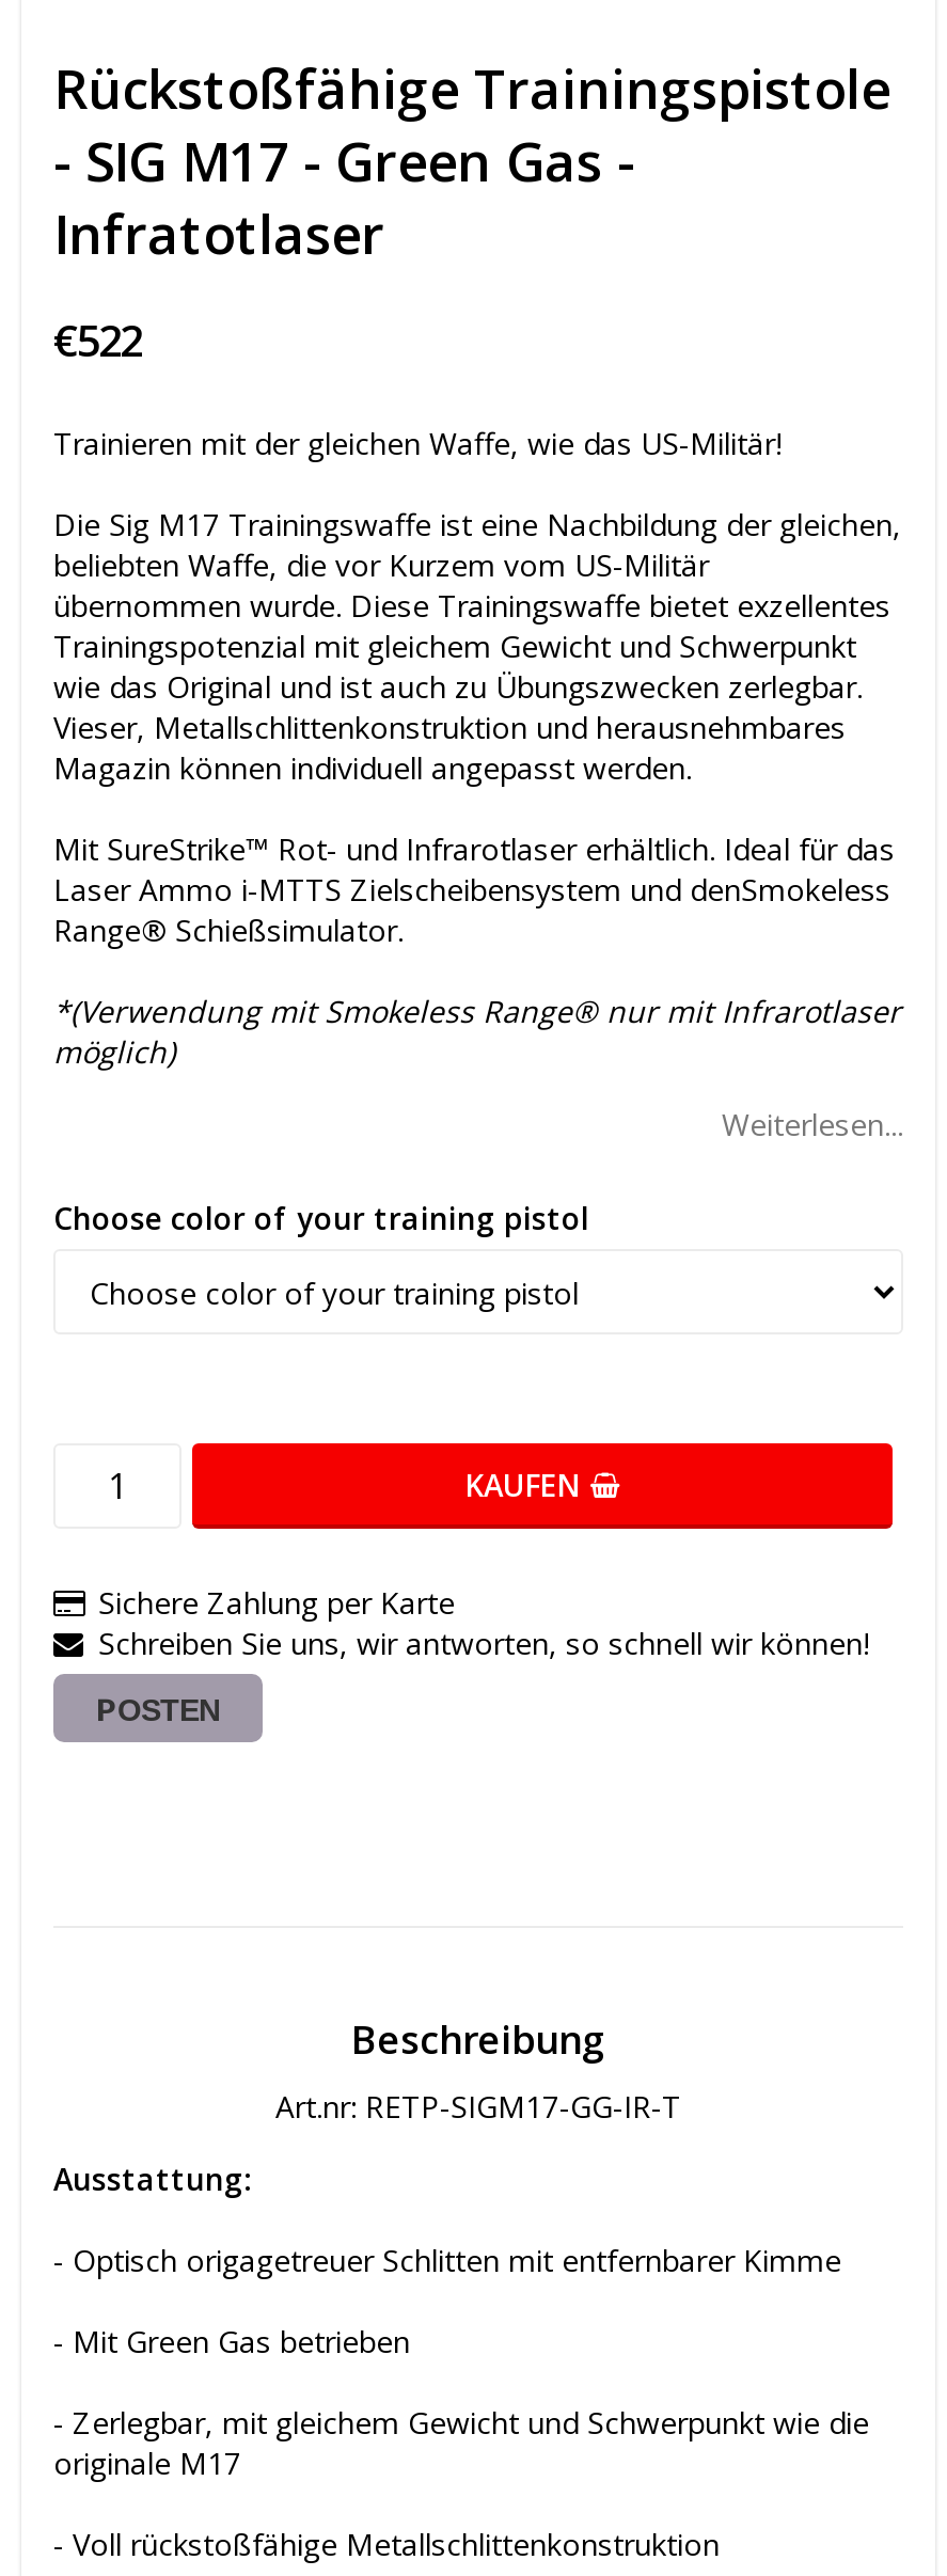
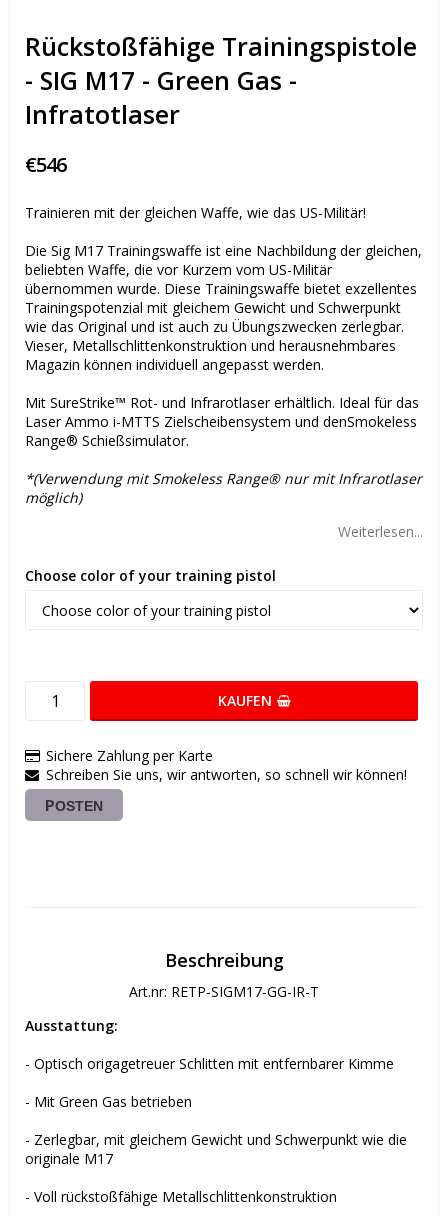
- €522
+ €546
